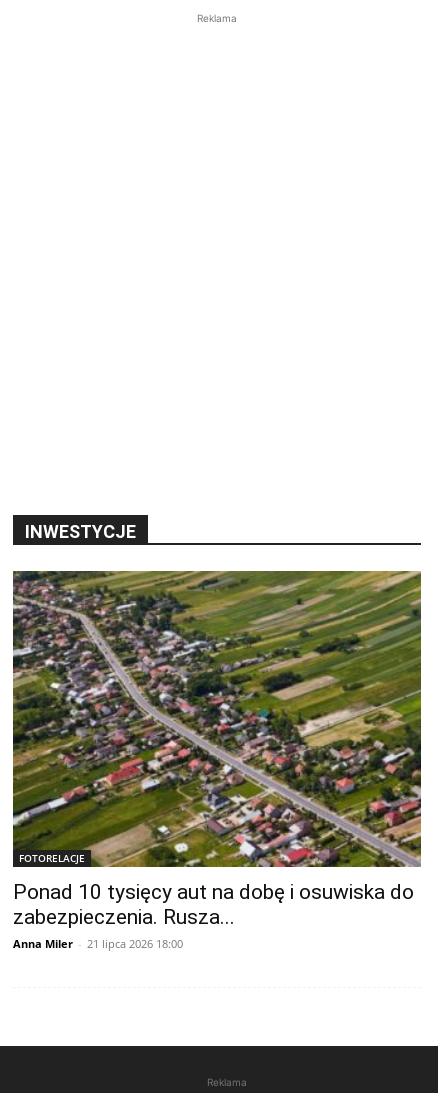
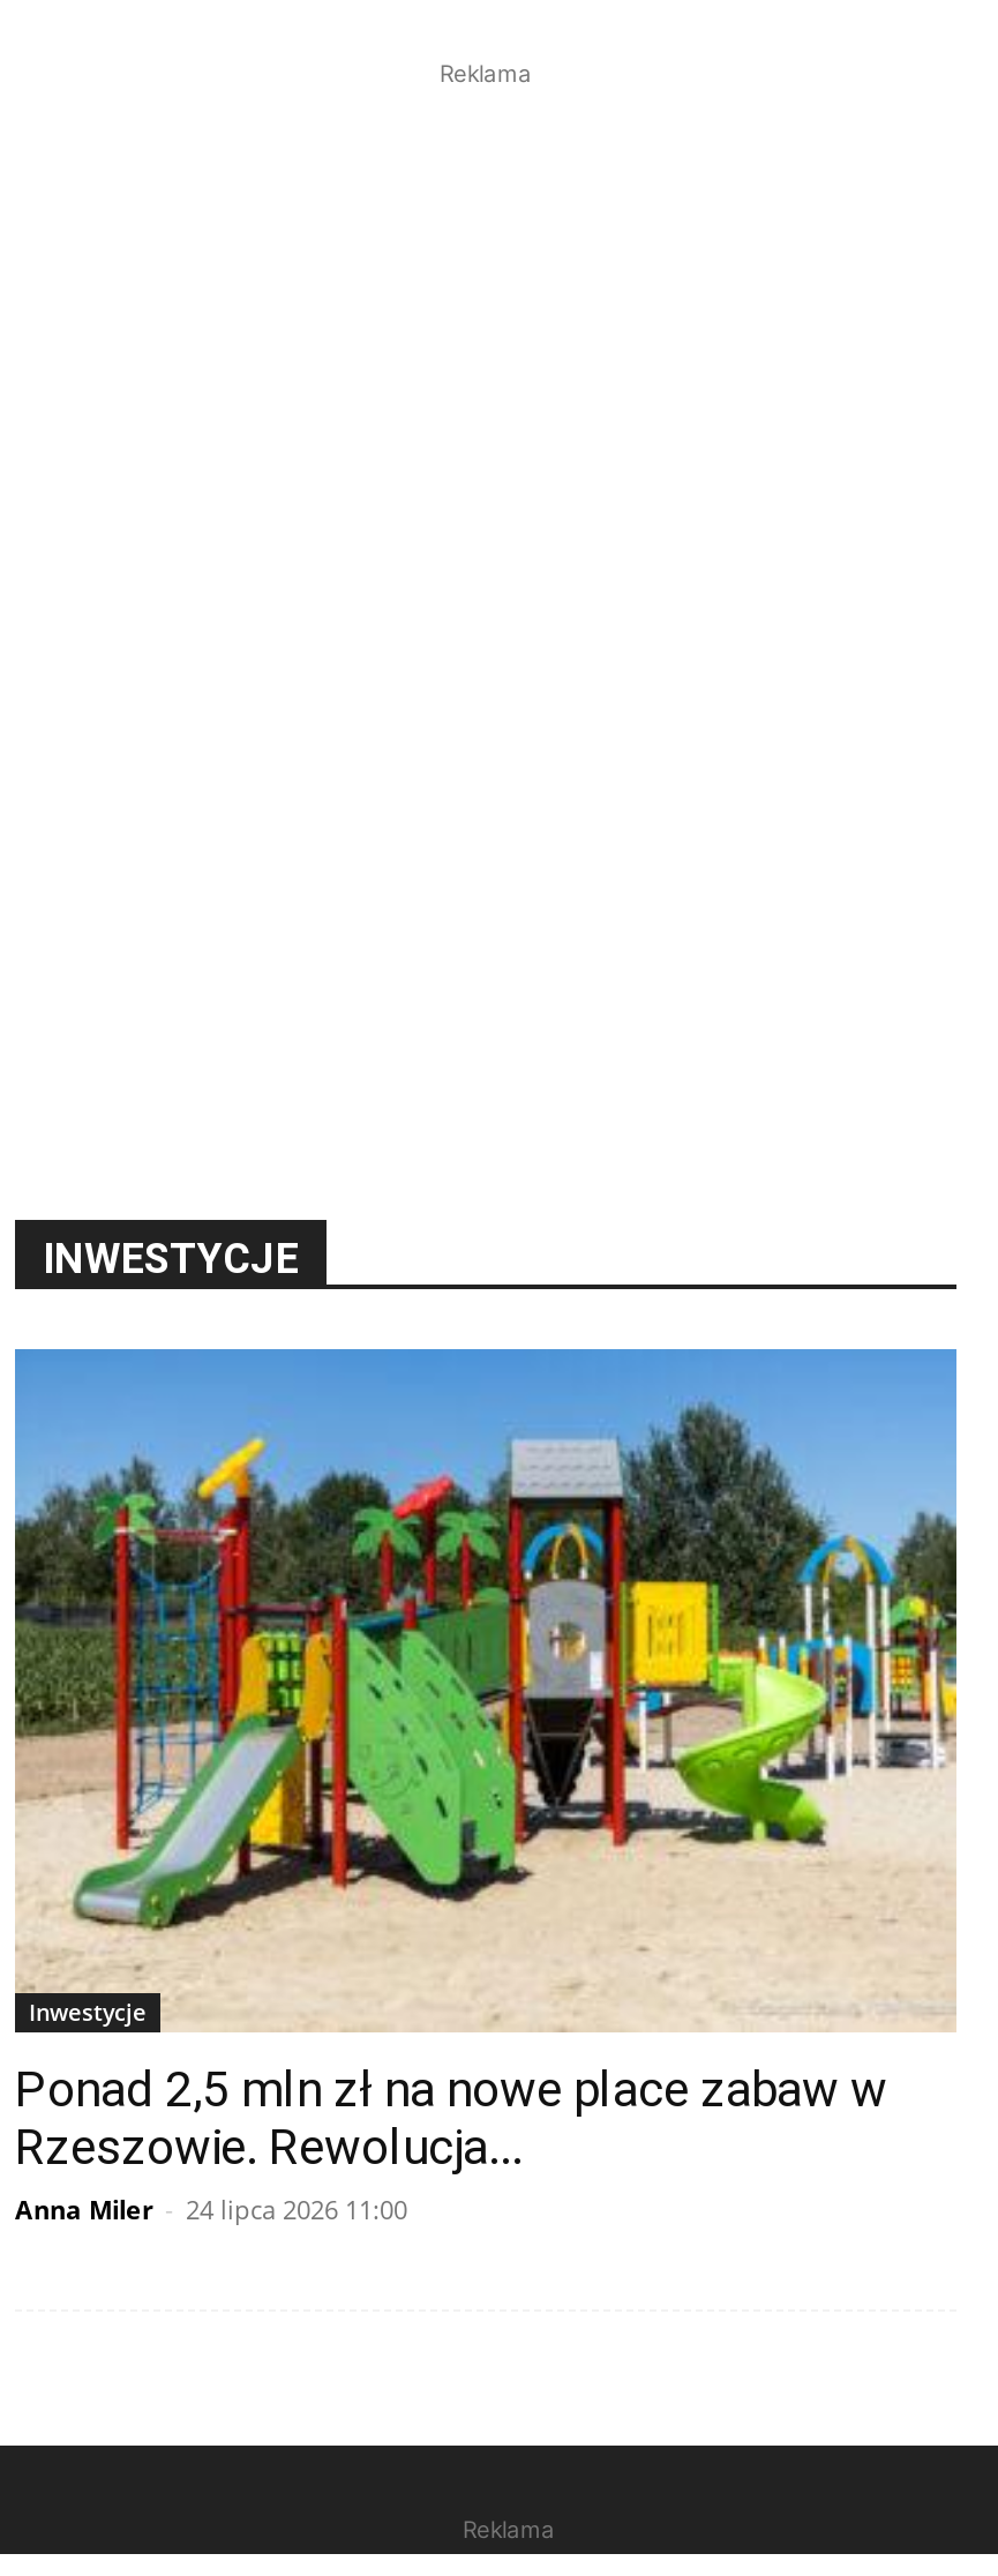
- [image]
- FOTORELACJE
+ [image]
+ Inwestycje

- Ponad 10 tysięcy aut na dobę i osuwiska do
- zabezpieczenia. Rusza...
- Anna Miler - 21 lipca 2026 18:00
+ Ponad 2,5 mln zł na nowe place zabaw w
+ Rzeszowie. Rewolucja...
+ Anna Miler - 24 lipca 2026 11:00
